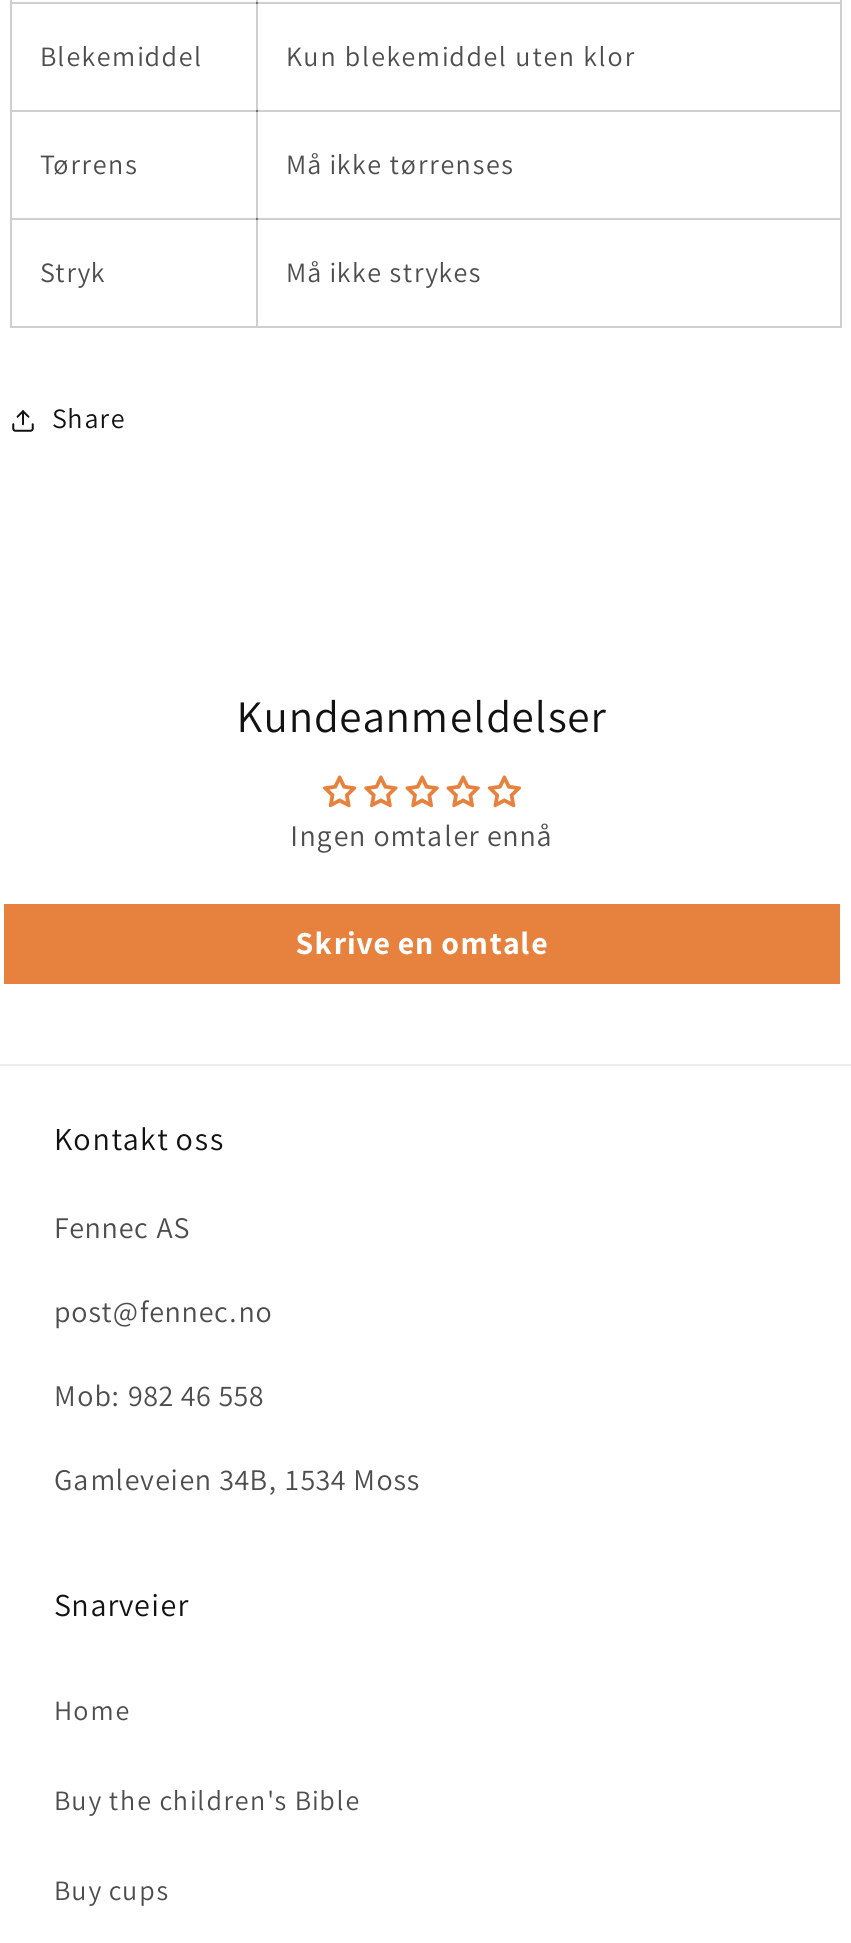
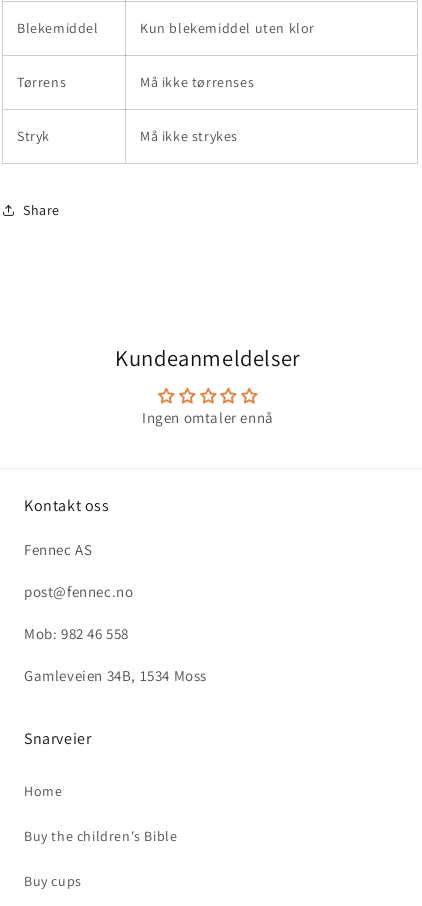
- Skrive en omtale
